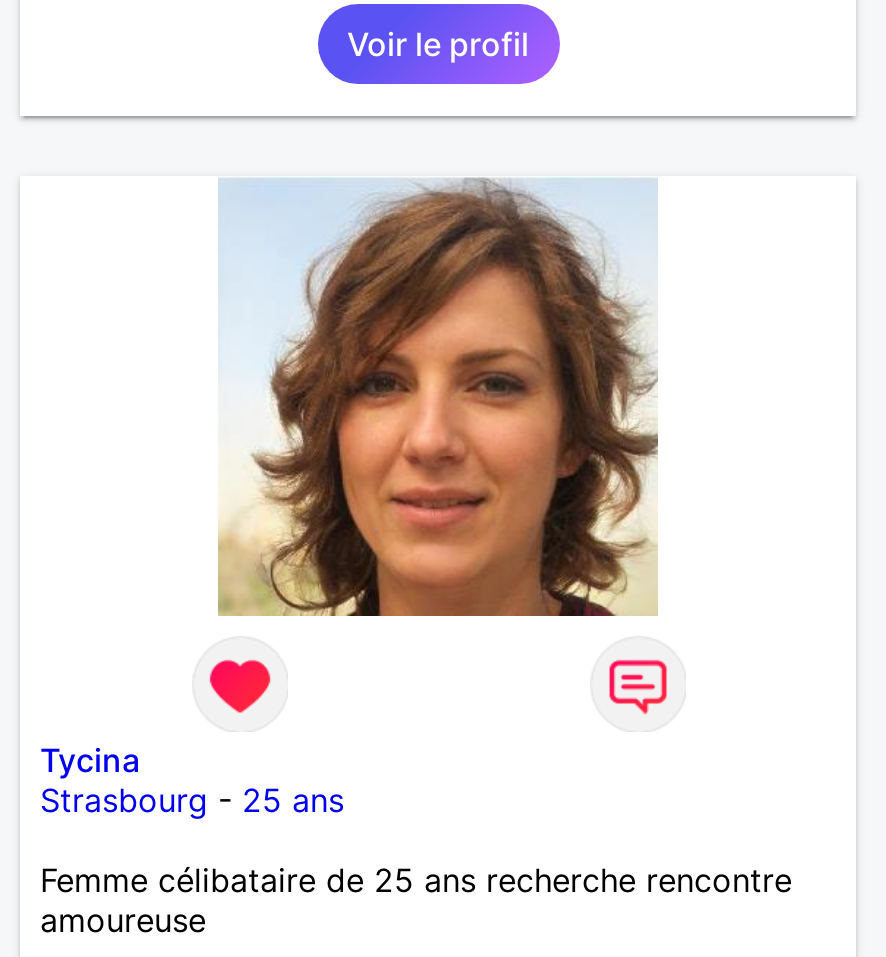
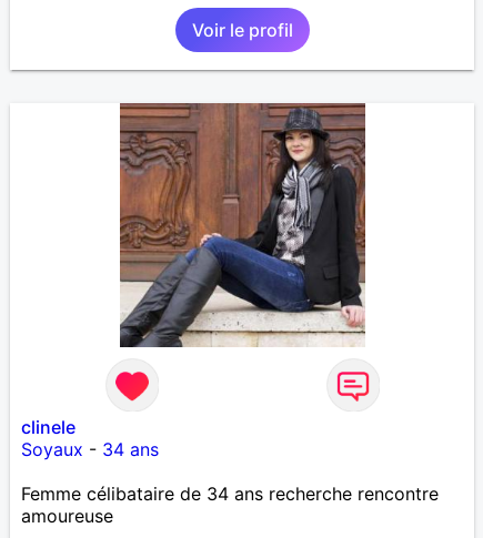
- [image]
+ [image]

- Tycina
- Strasbourg - 25 ans
+ clinele
+ Soyaux - 34 ans

- Femme célibataire de 25 ans recherche rencontre
+ Femme célibataire de 34 ans recherche rencontre
